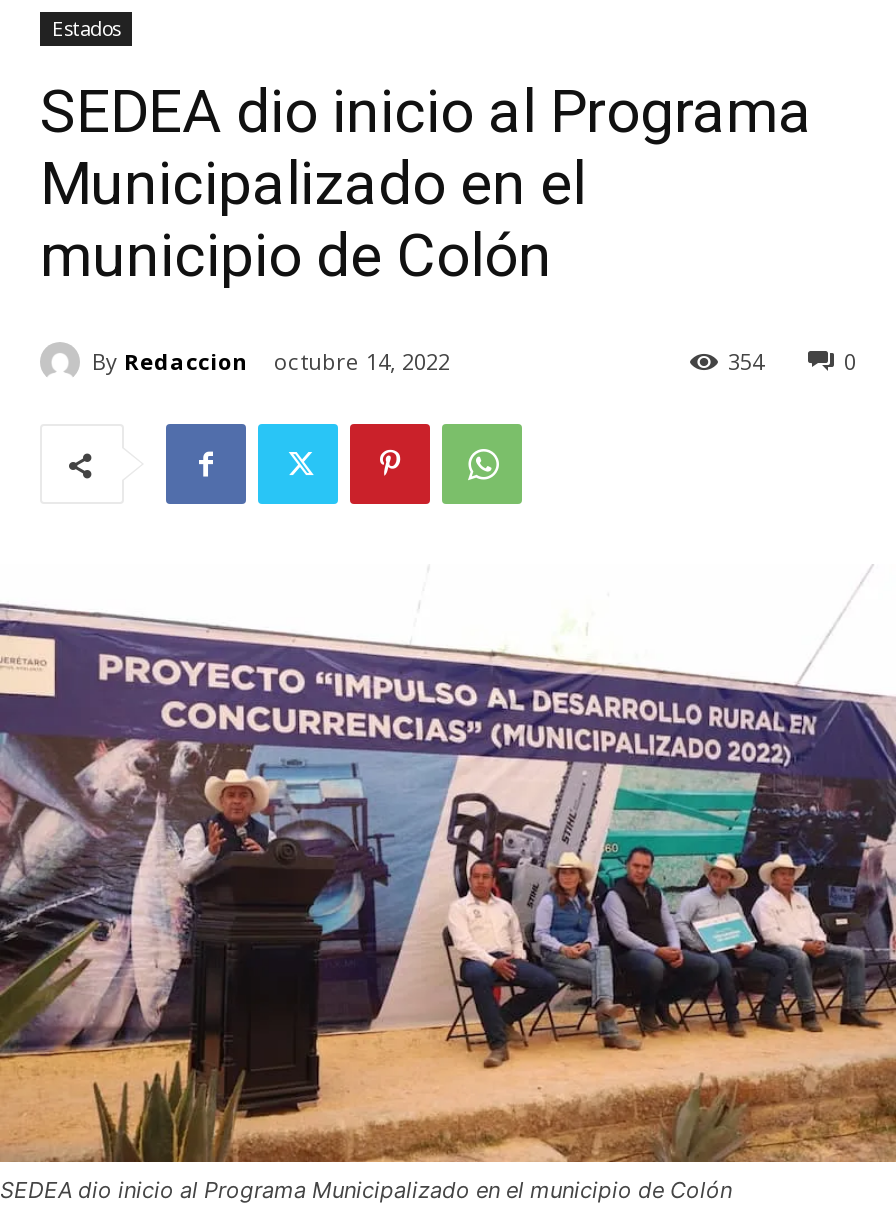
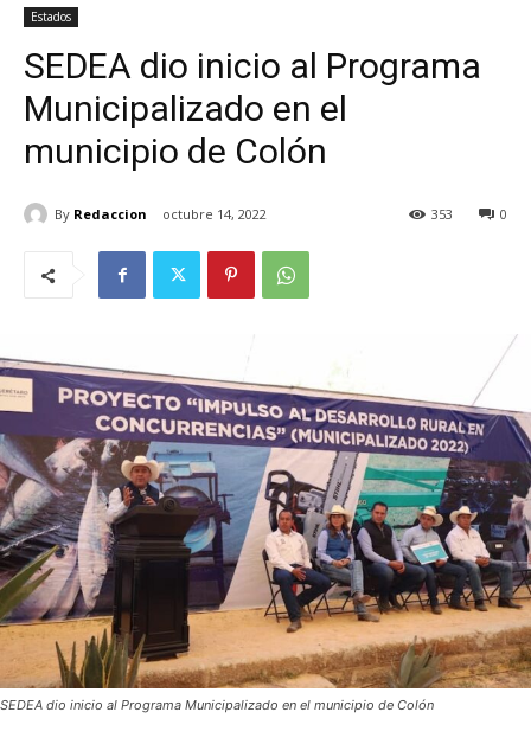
- 354
+ 353
